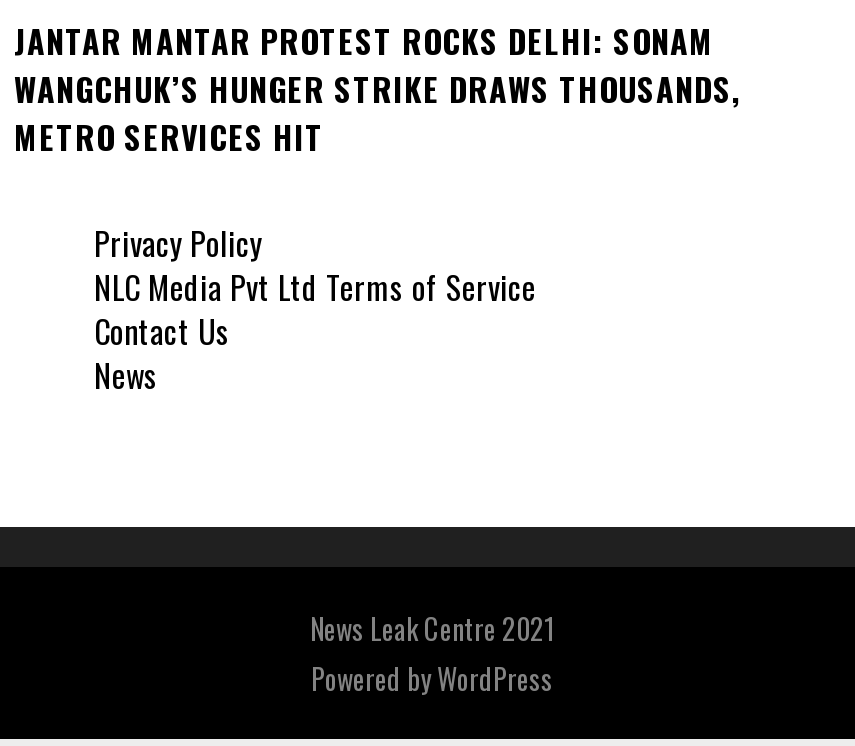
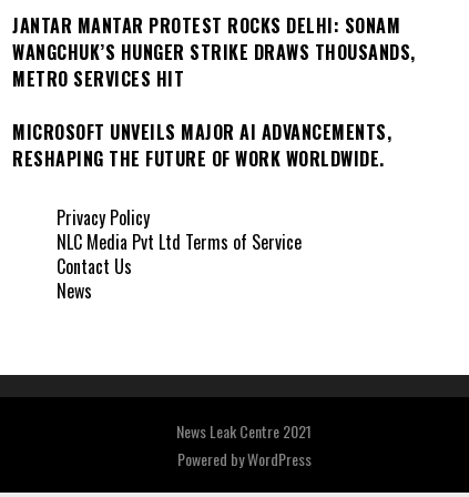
+ MICROSOFT UNVEILS MAJOR AI ADVANCEMENTS,
+ RESHAPING THE FUTURE OF WORK WORLDWIDE.
